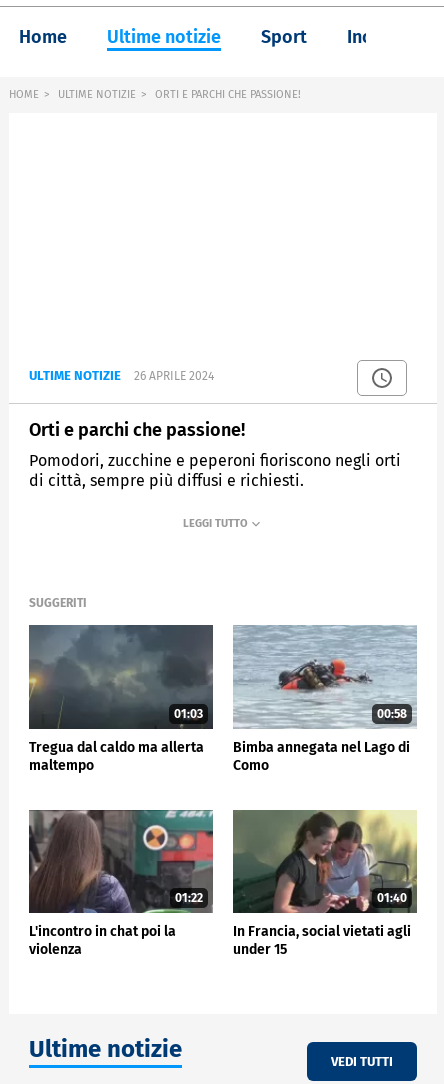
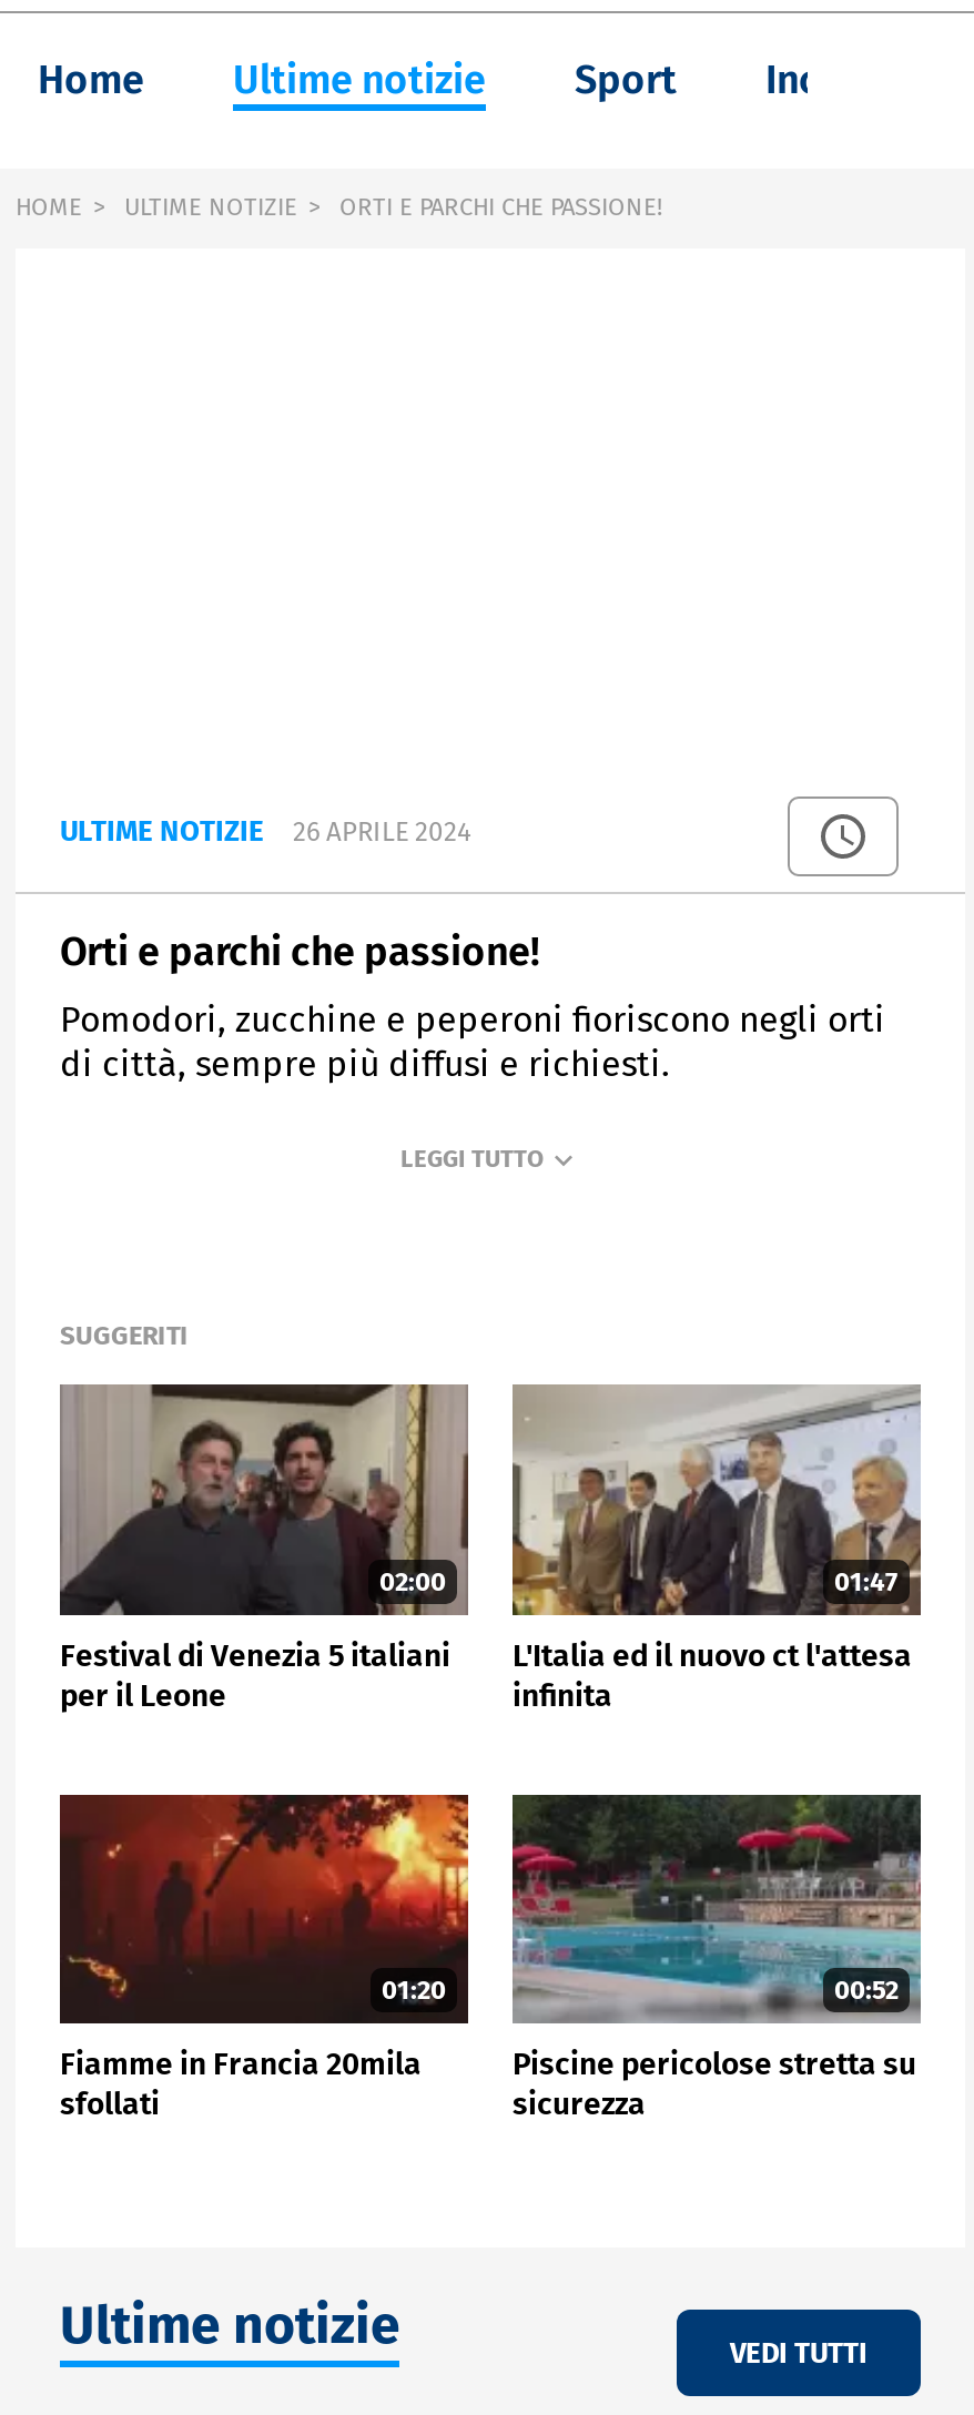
- [image]
- 01:03
+ [image]
+ 02:00

- [image]
- 00:58
+ [image]
+ 01:47

- Tregua dal caldo ma allerta
- maltempo
+ Festival di Venezia 5 italiani
+ per il Leone

- Bimba annegata nel Lago di
- Como
+ L'Italia ed il nuovo ct l'attesa
+ infinita

- [image]
- 01:22
+ [image]
+ 01:20

- [image]
- 01:40
+ [image]
+ 00:52

- L'incontro in chat poi la
- violenza
+ Fiamme in Francia 20mila
+ sfollati

- In Francia, social vietati agli
- under 15
+ Piscine pericolose stretta su
+ sicurezza
